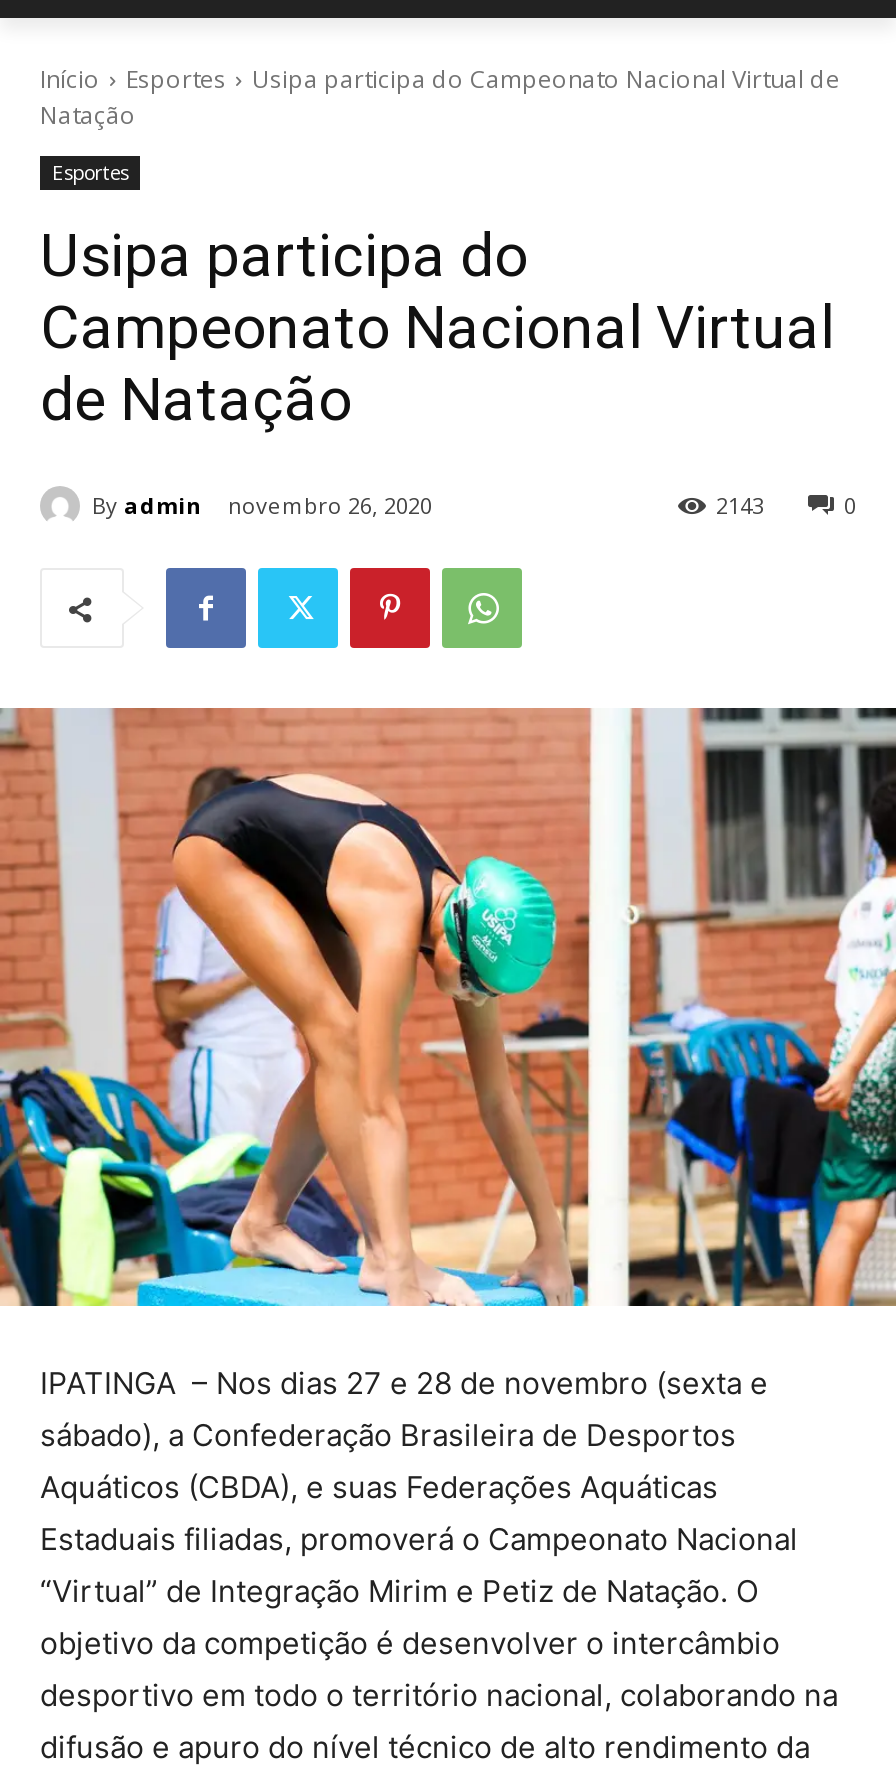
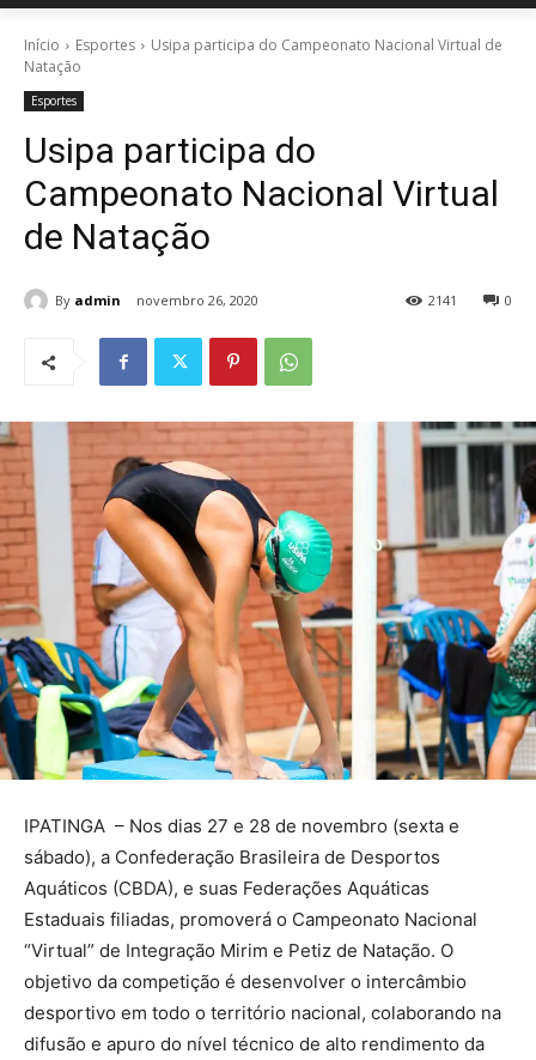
- 2143
+ 2141
